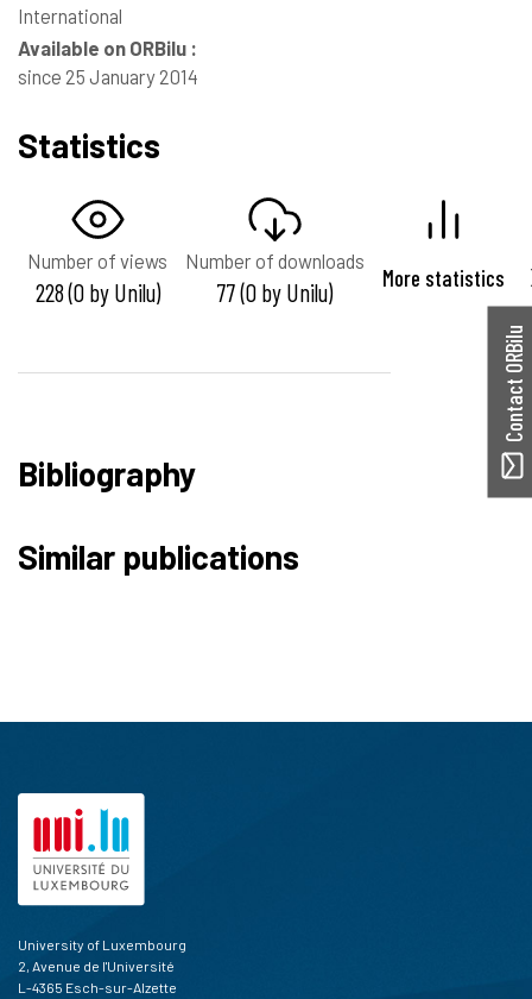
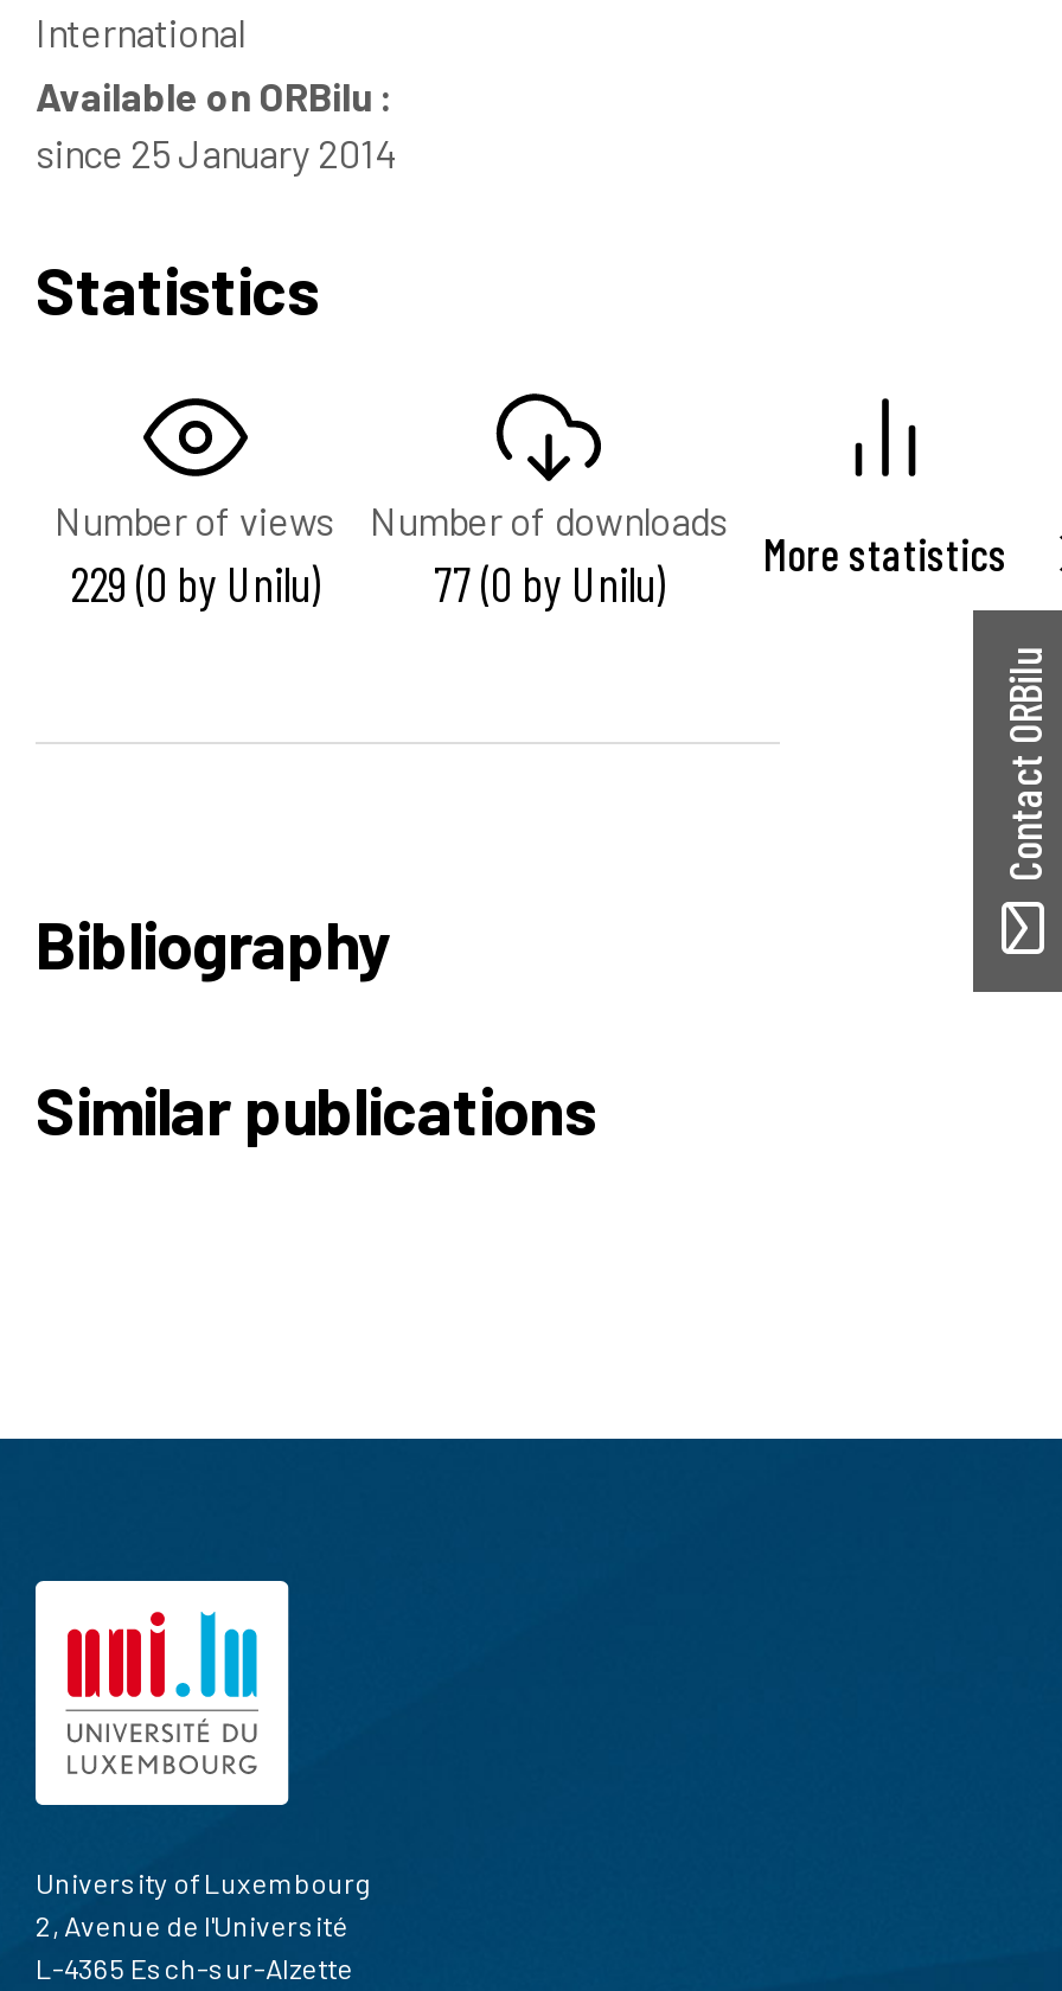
- 228 (0 by Unilu) 77 (0 by Unilu) More statistics
+ 229 (0 by Unilu) 77 (0 by Unilu) More statistics
